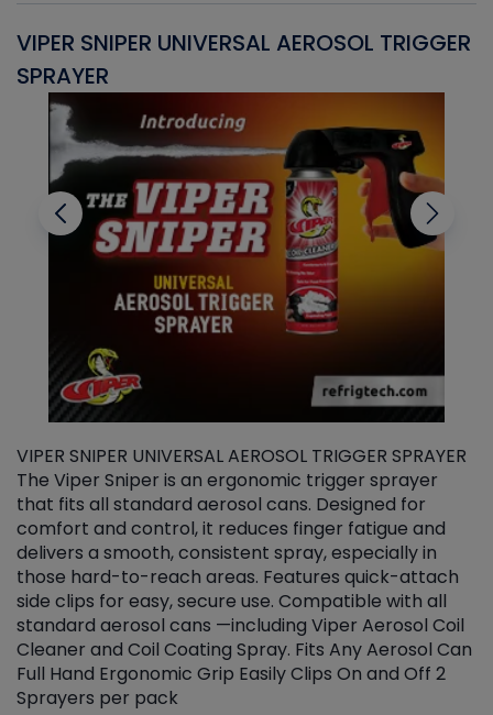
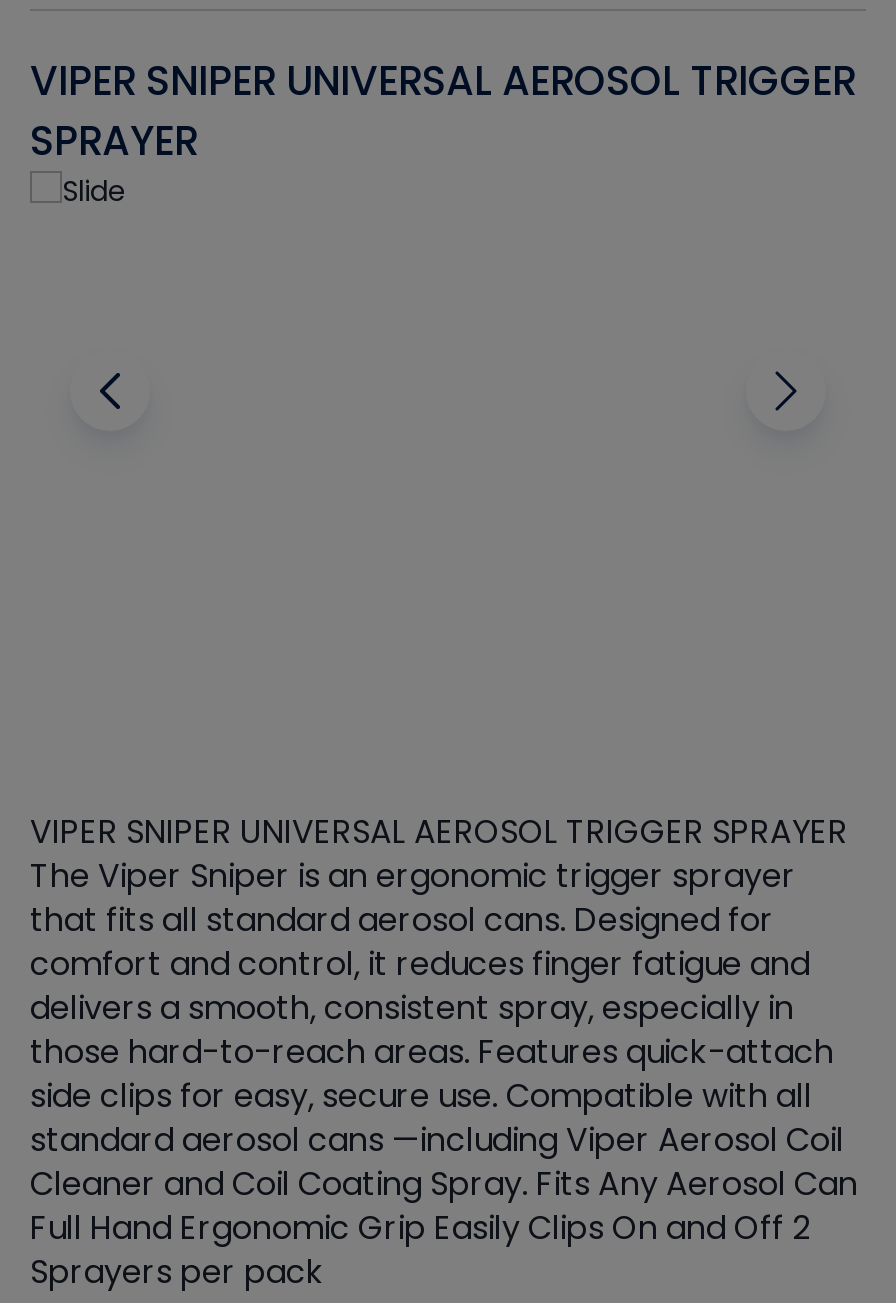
- [image]
